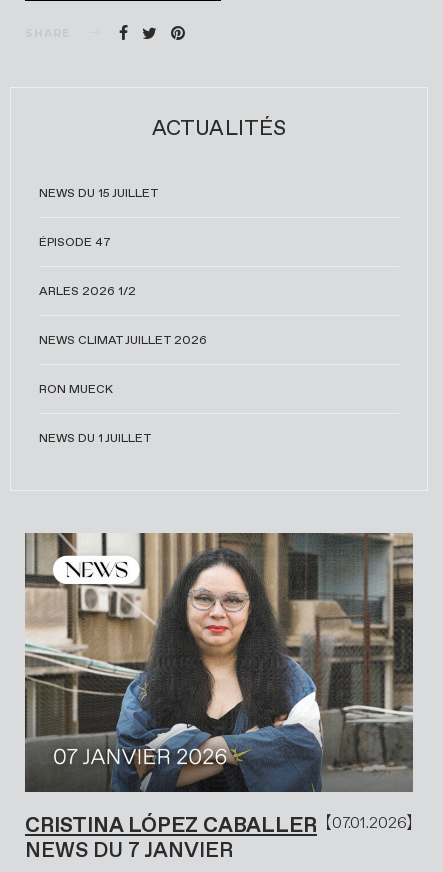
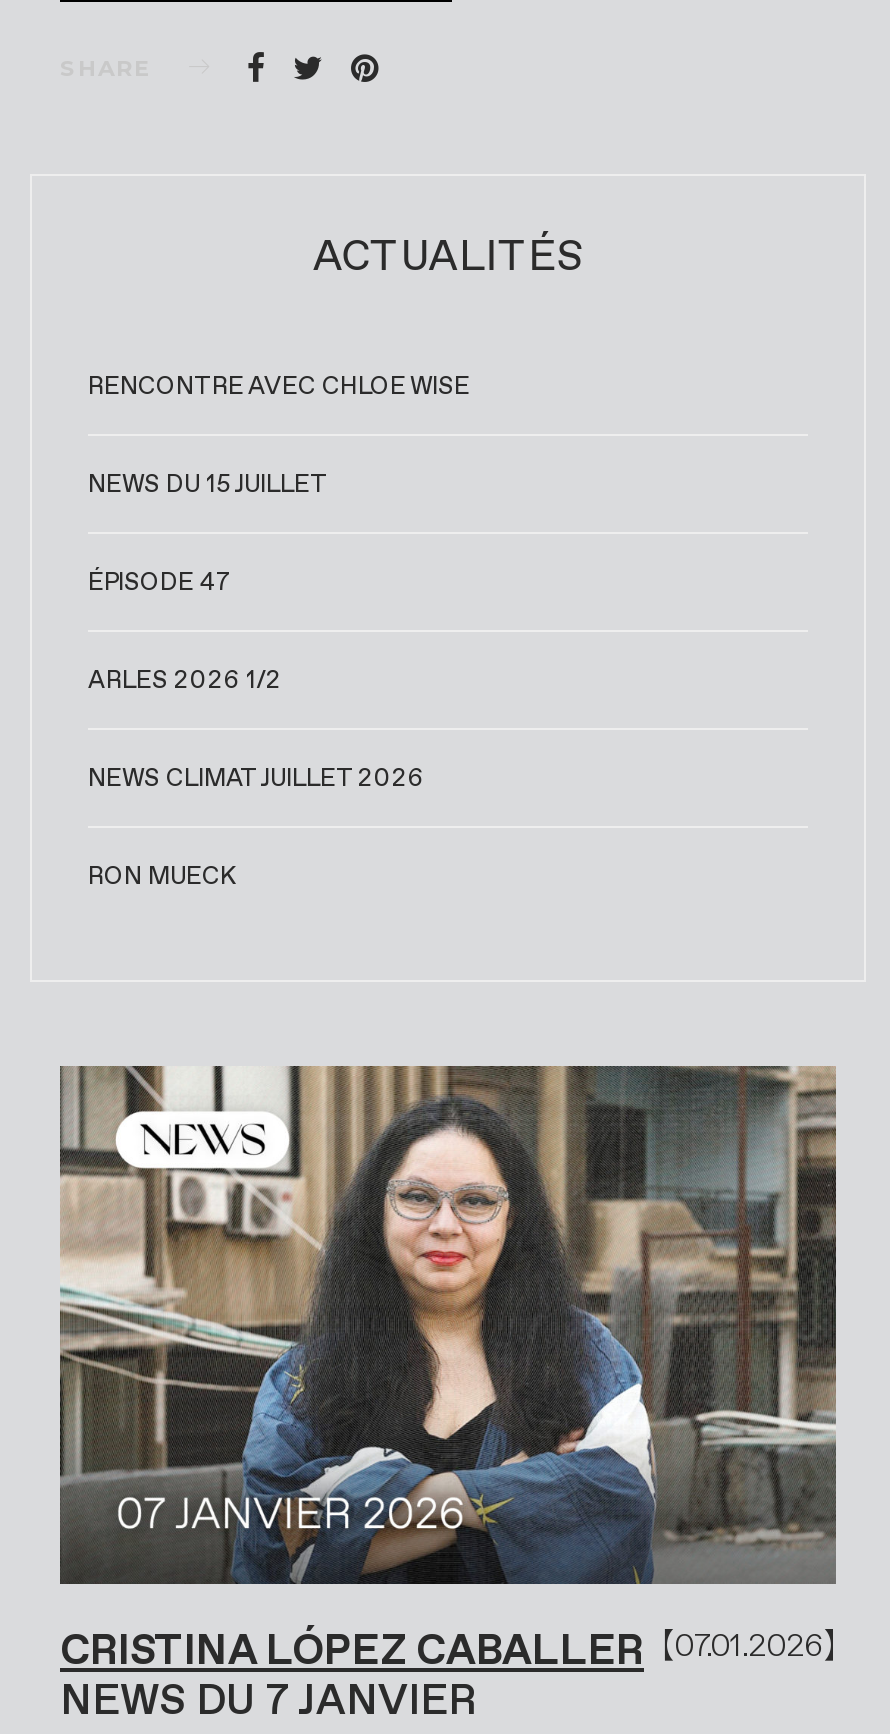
+ RENCONTRE AVEC CHLOE WISE

moved down: NEWS DU 15 JUILLET | ÉPISODE 47 | ARLES 2026 1/2 | NEWS CLIMAT JUILLET 2026 | RON MUECK

- NEWS DU 1 JUILLET
